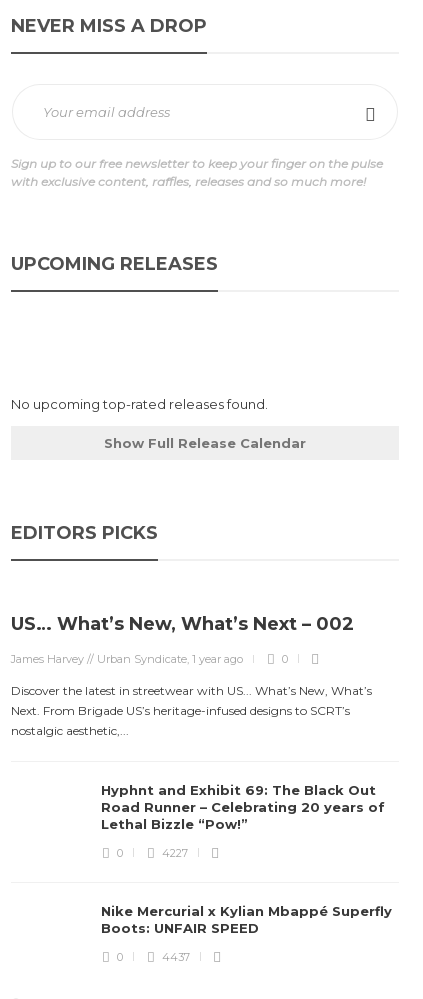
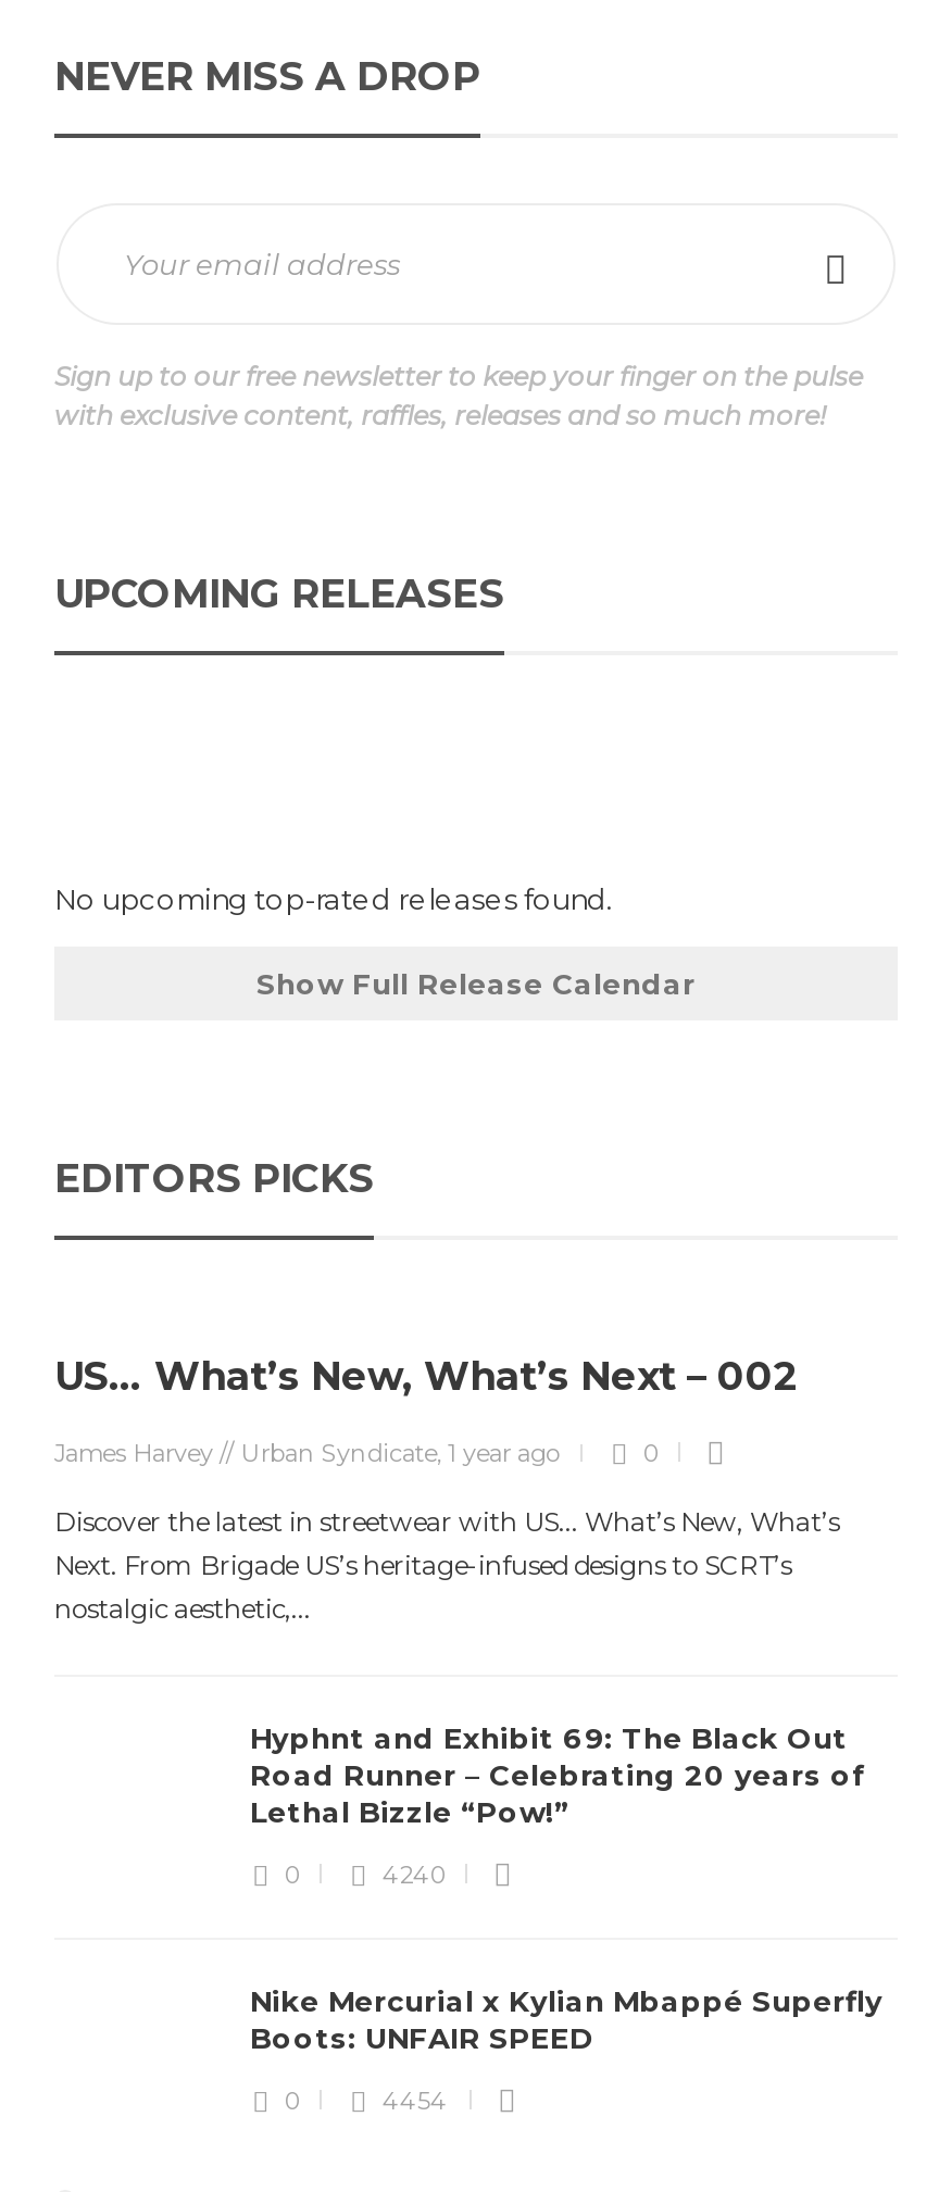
- 4227
+ 4240

- 4437
+ 4454
